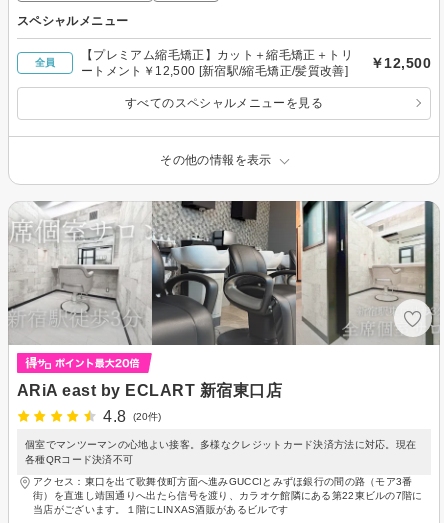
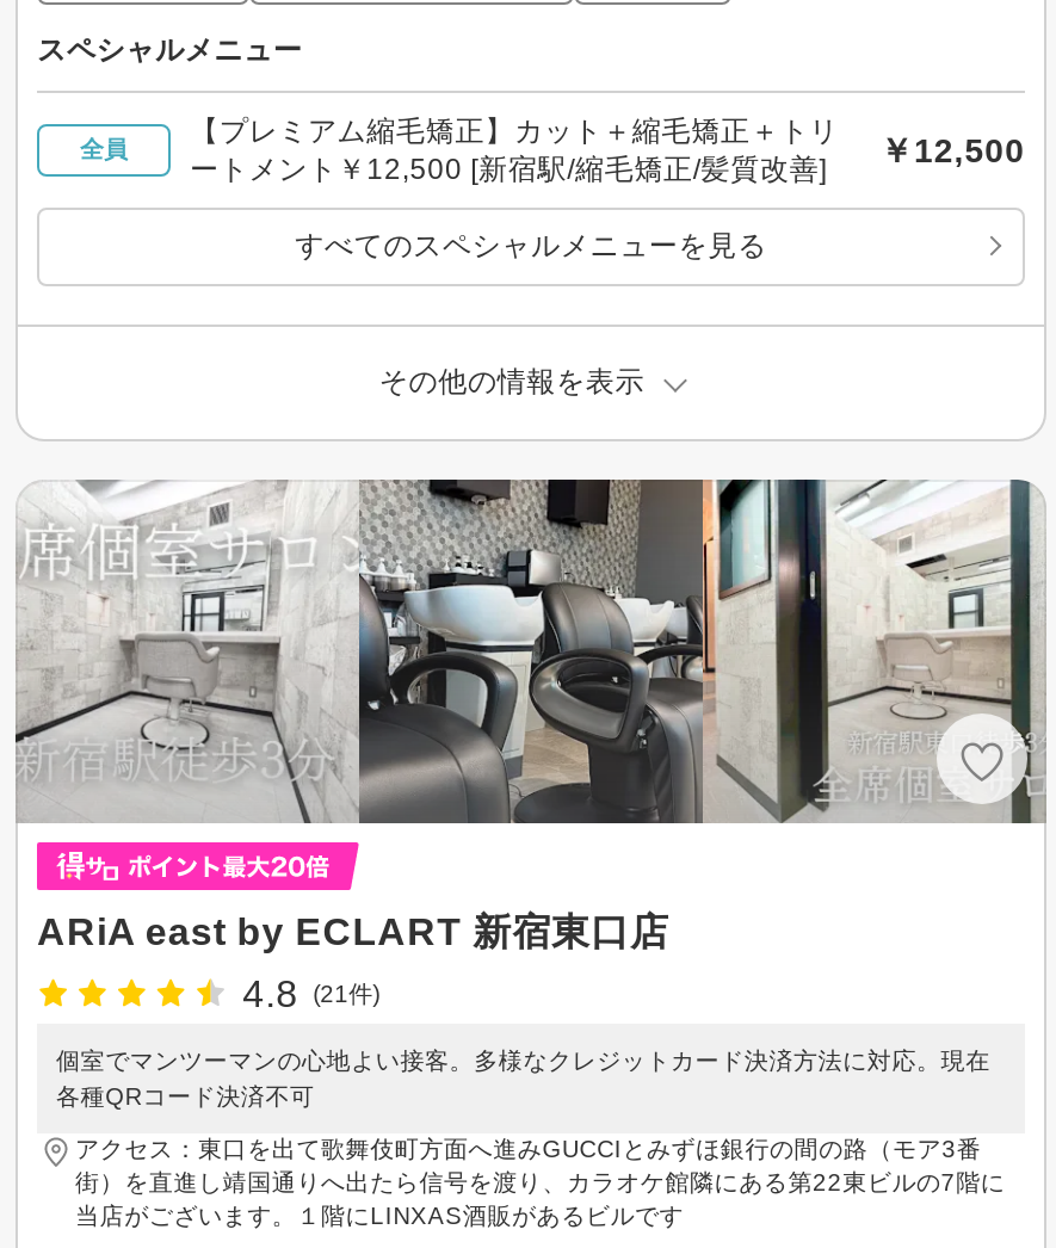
- 4.8 (20件)
+ 4.8 (21件)
